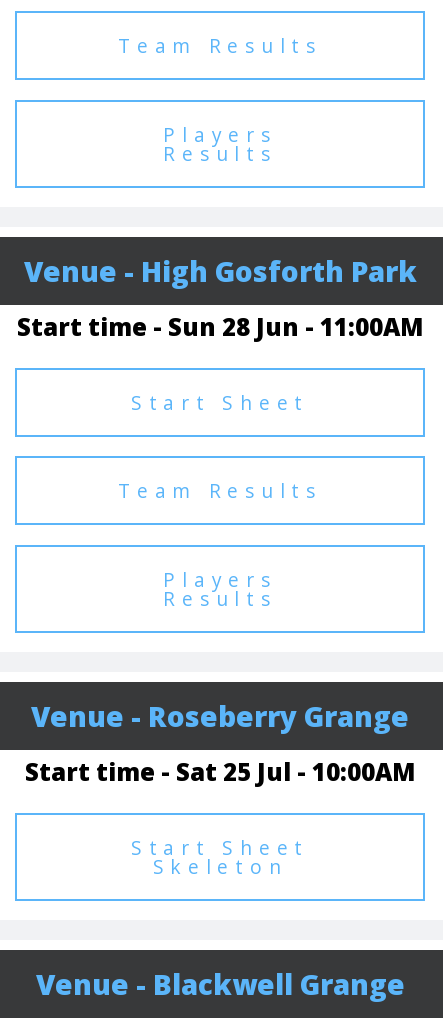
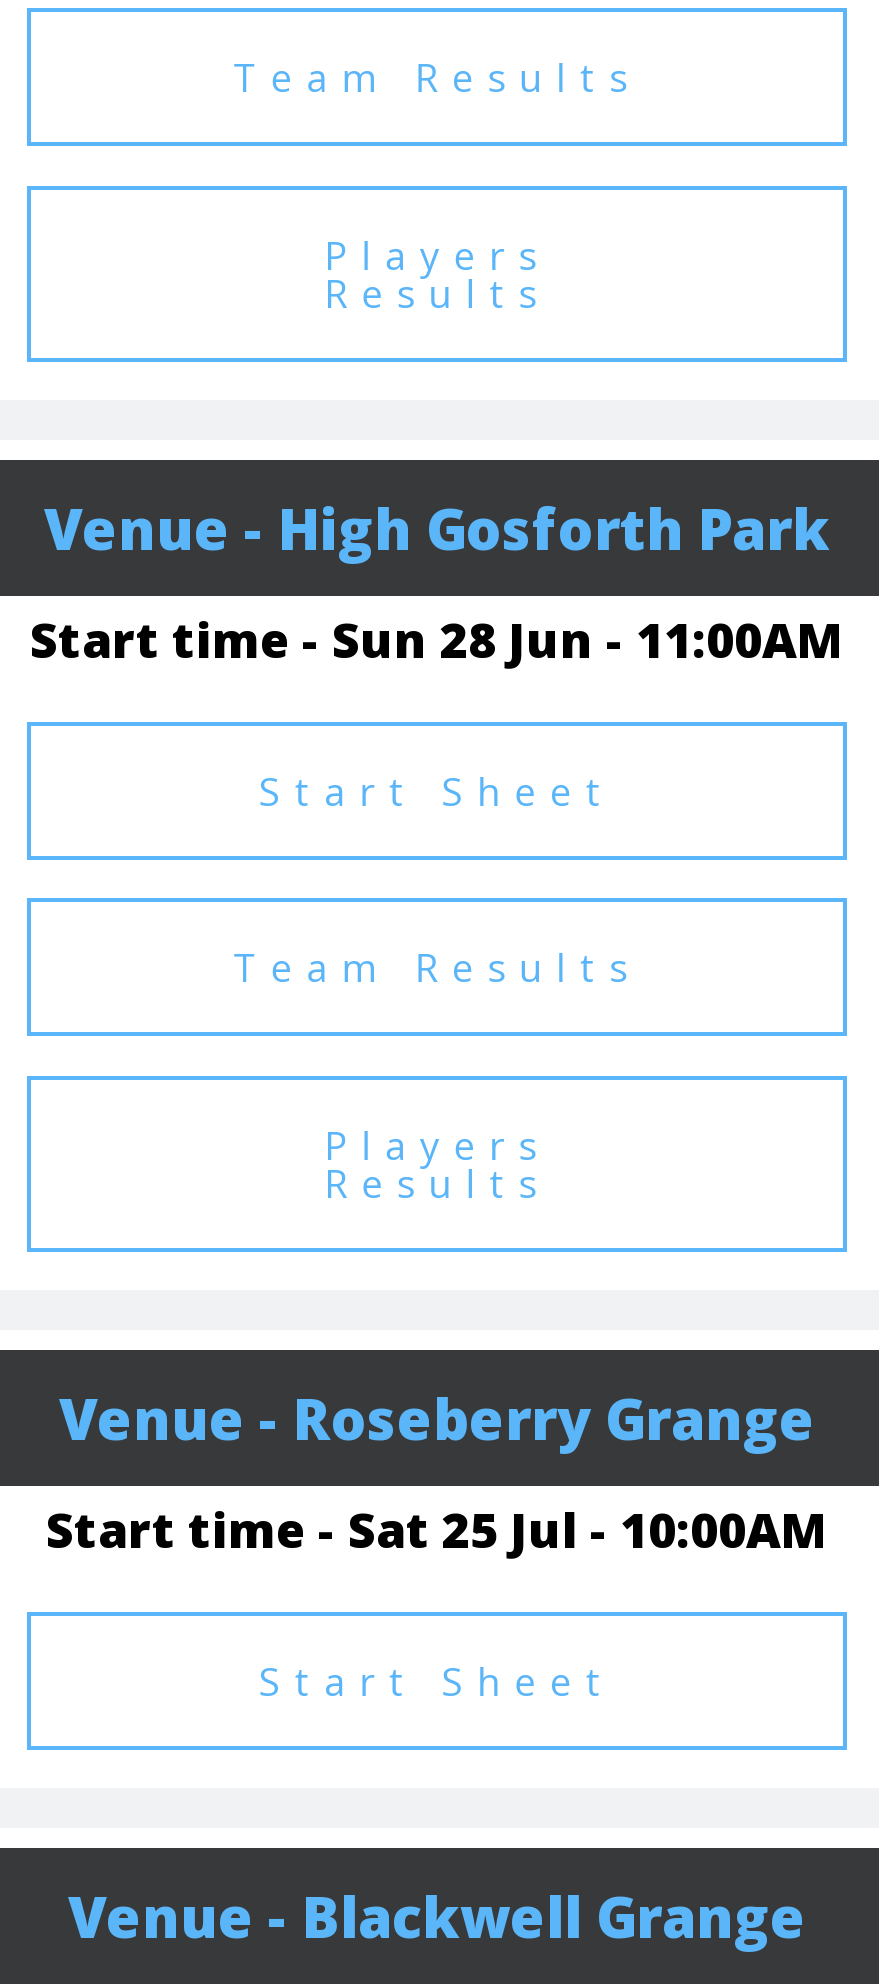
- Skeleton
